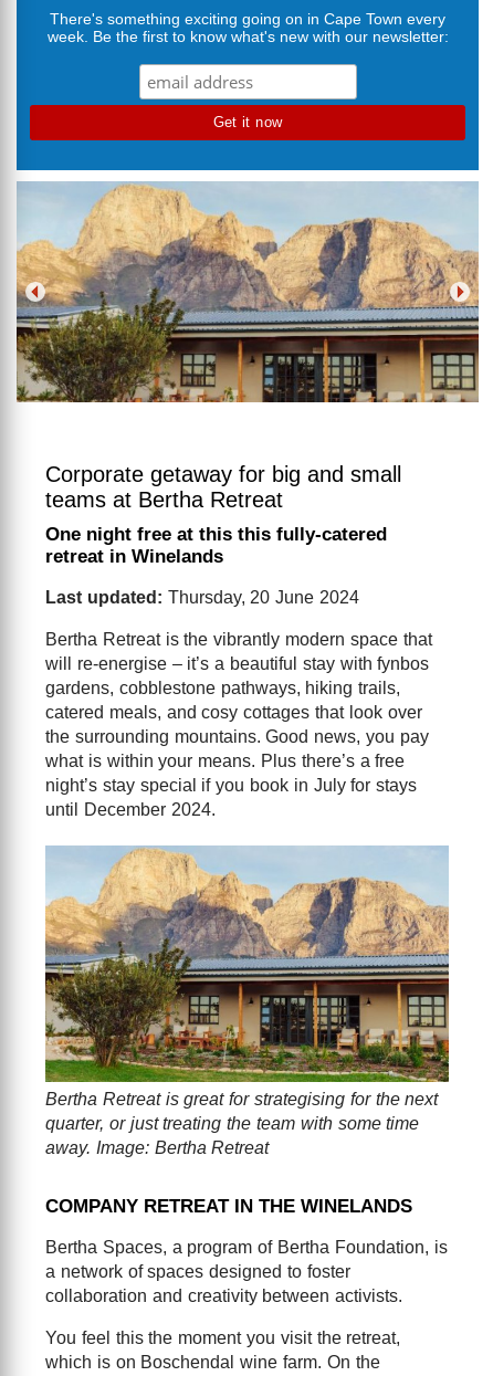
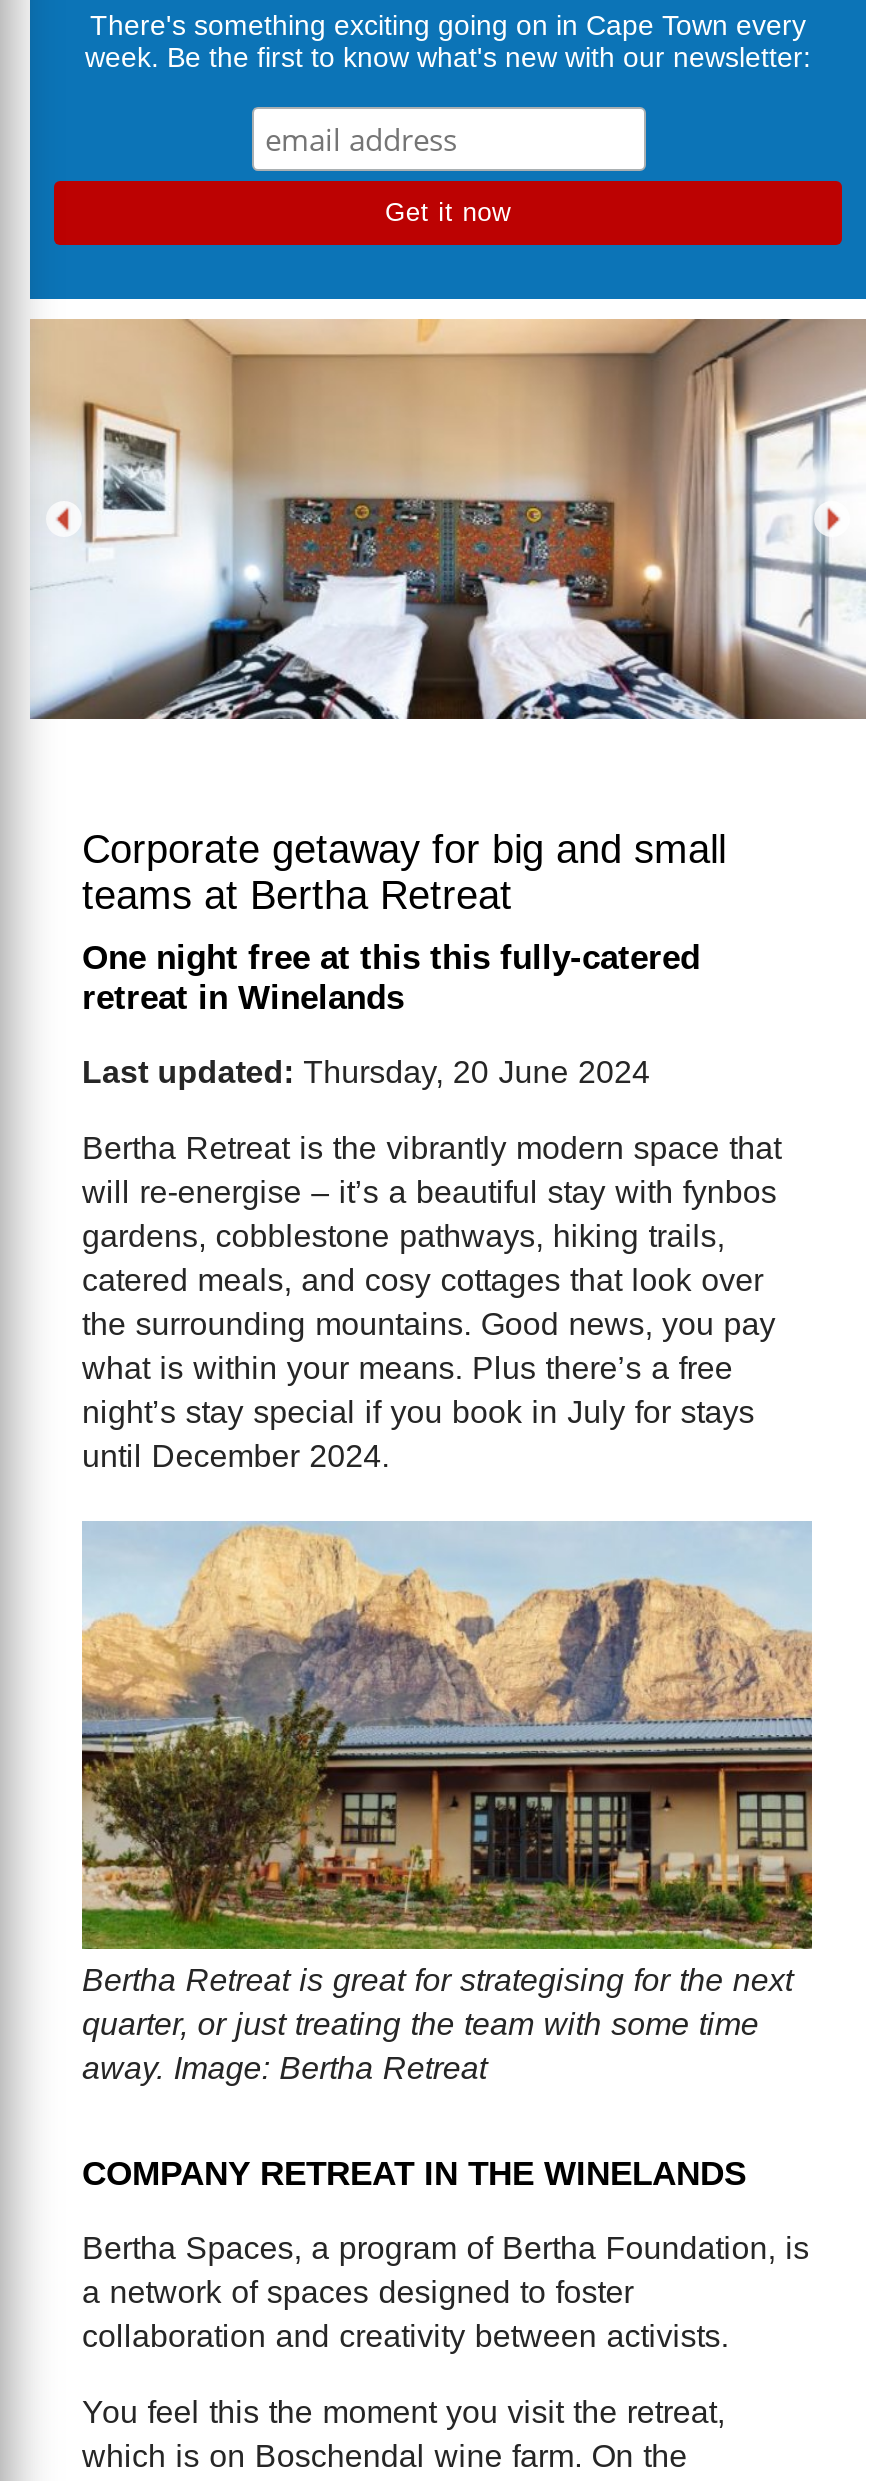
- [image]
+ [image]
